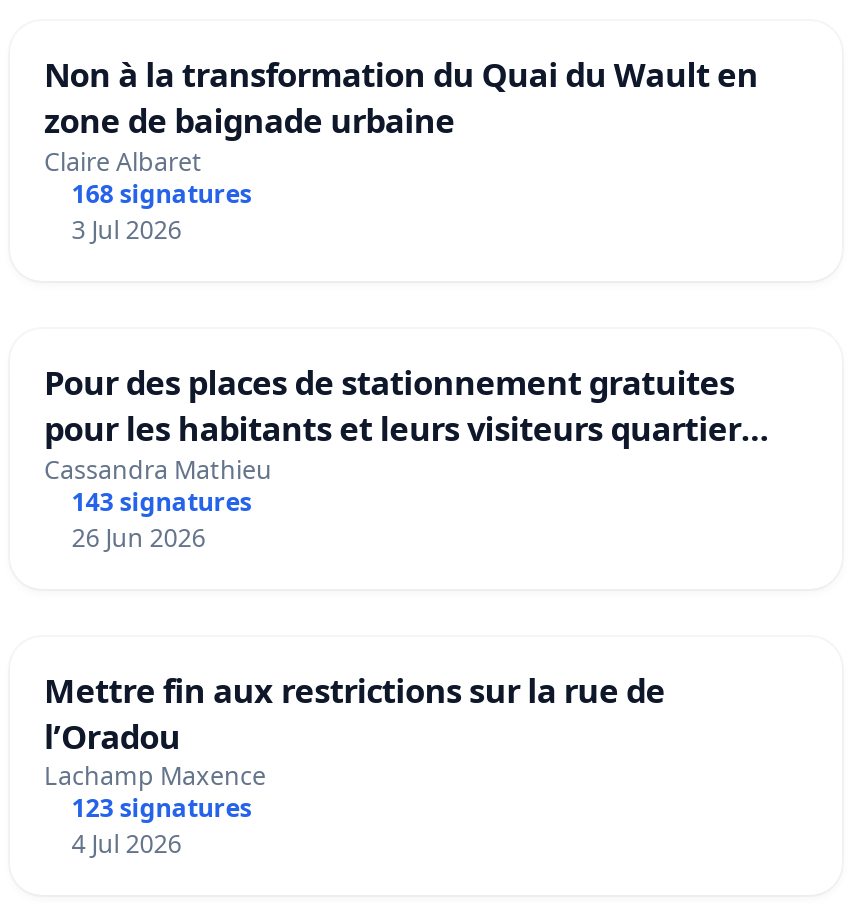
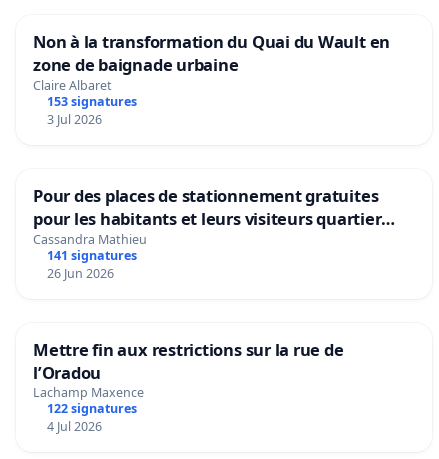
- 168 signatures
+ 153 signatures

- 143 signatures
+ 141 signatures

- 123 signatures
+ 122 signatures
